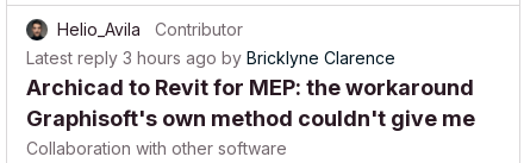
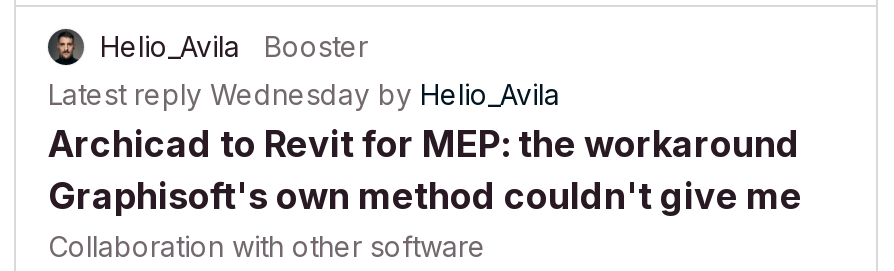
- Contributor
- Latest reply 3 hours ago by Bricklyne Clarence
+ Booster
+ Latest reply Wednesday by Helio_Avila
